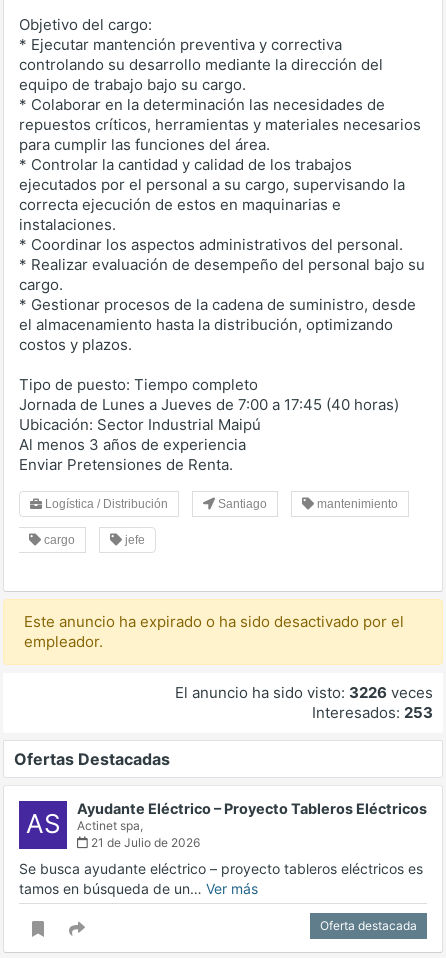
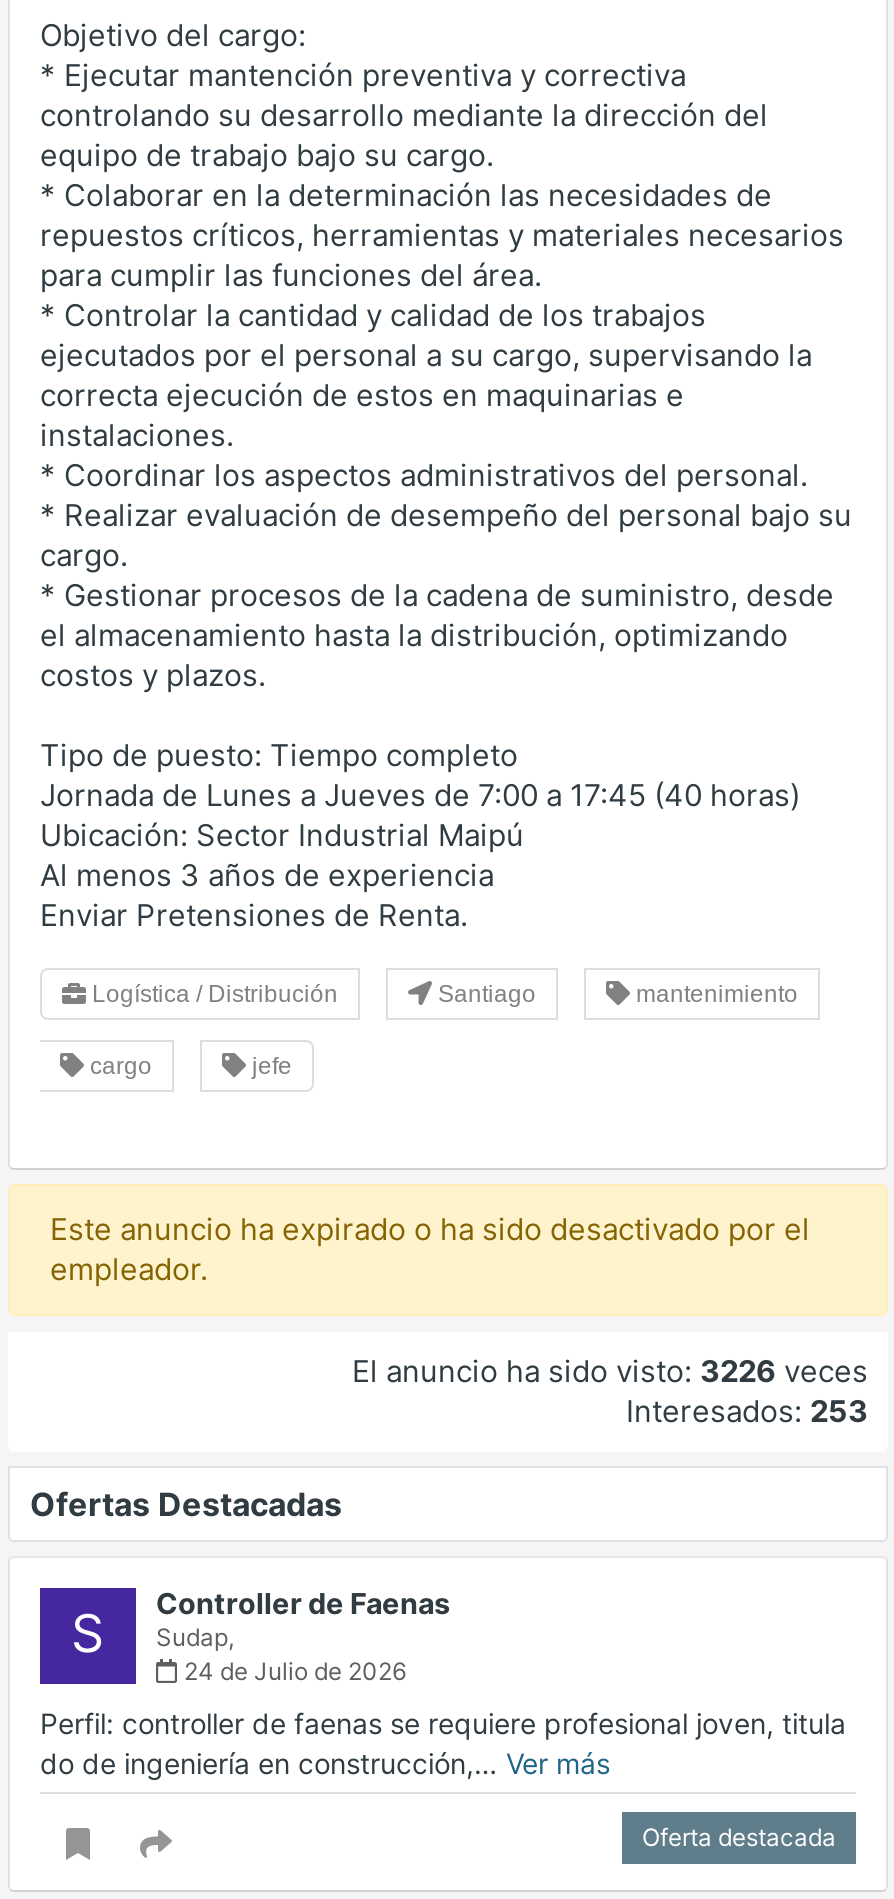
- AS
- Ayudante Eléctrico – Proyecto Tableros Eléctricos
- Actinet spa,
- 21 de Julio de 2026
+ S
+ Controller de Faenas
+ Sudap,
+ 24 de Julio de 2026

- Se busca ayudante eléctrico – proyecto tableros eléctricos es
- tamos en búsqueda de un… Ver más
+ Perfil: controller de faenas se requiere profesional joven, titula
+ do de ingeniería en construcción,… Ver más
